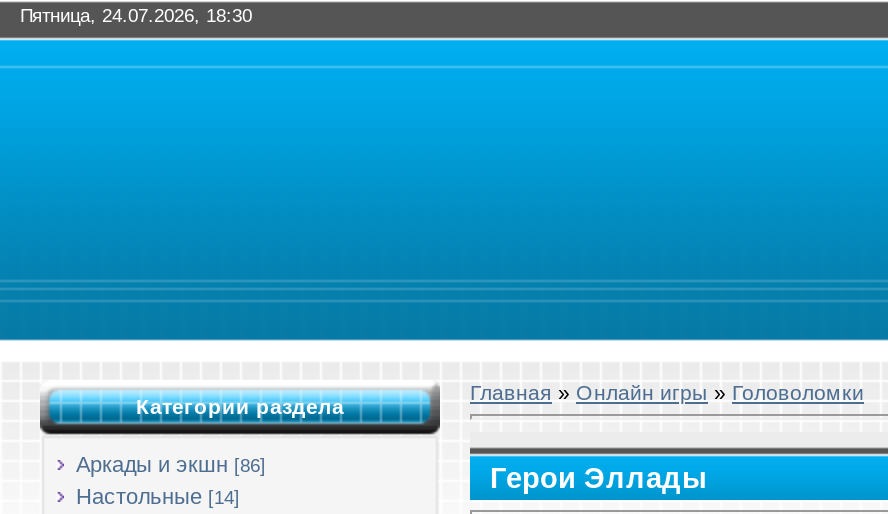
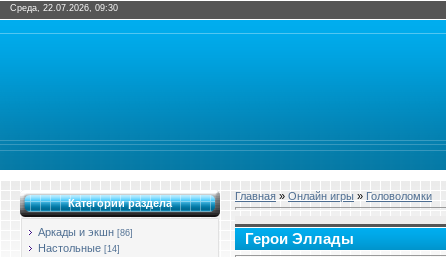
- Пятница, 24.07.2026, 18:30
+ Среда, 22.07.2026, 09:30
